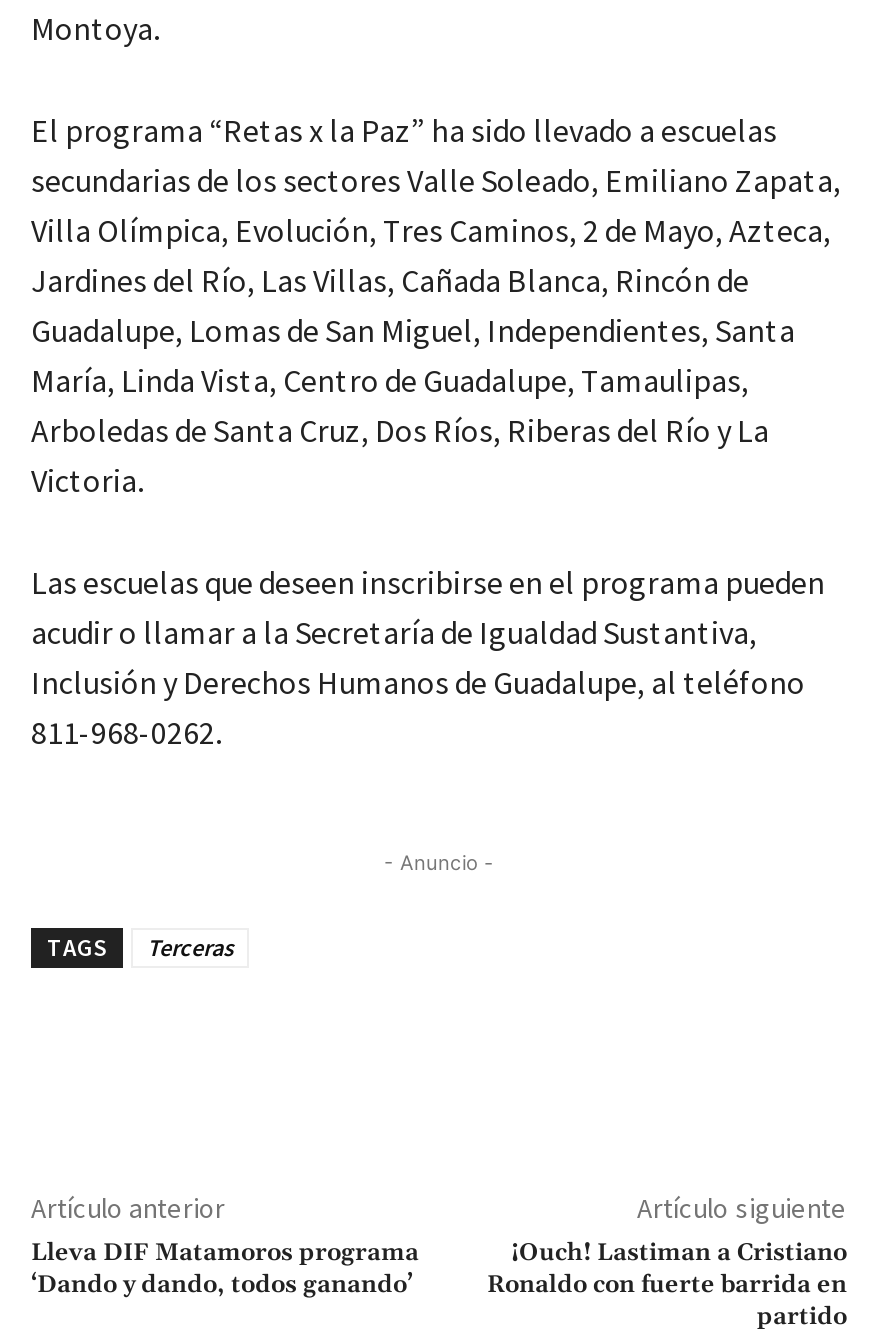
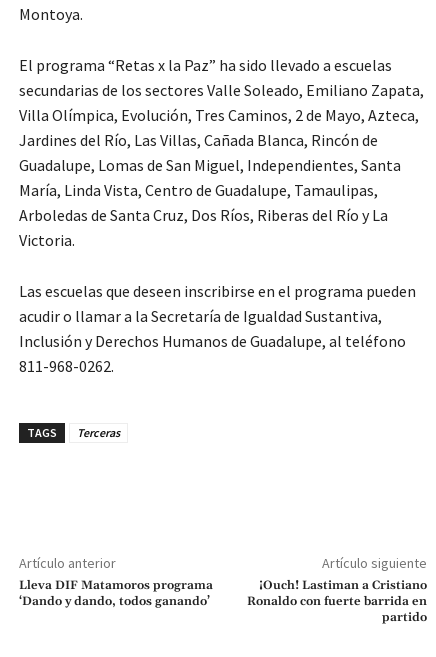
- - Anuncio -
